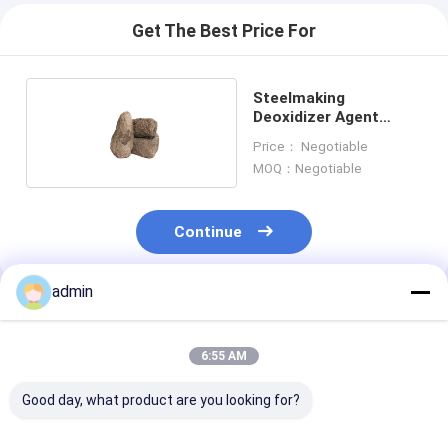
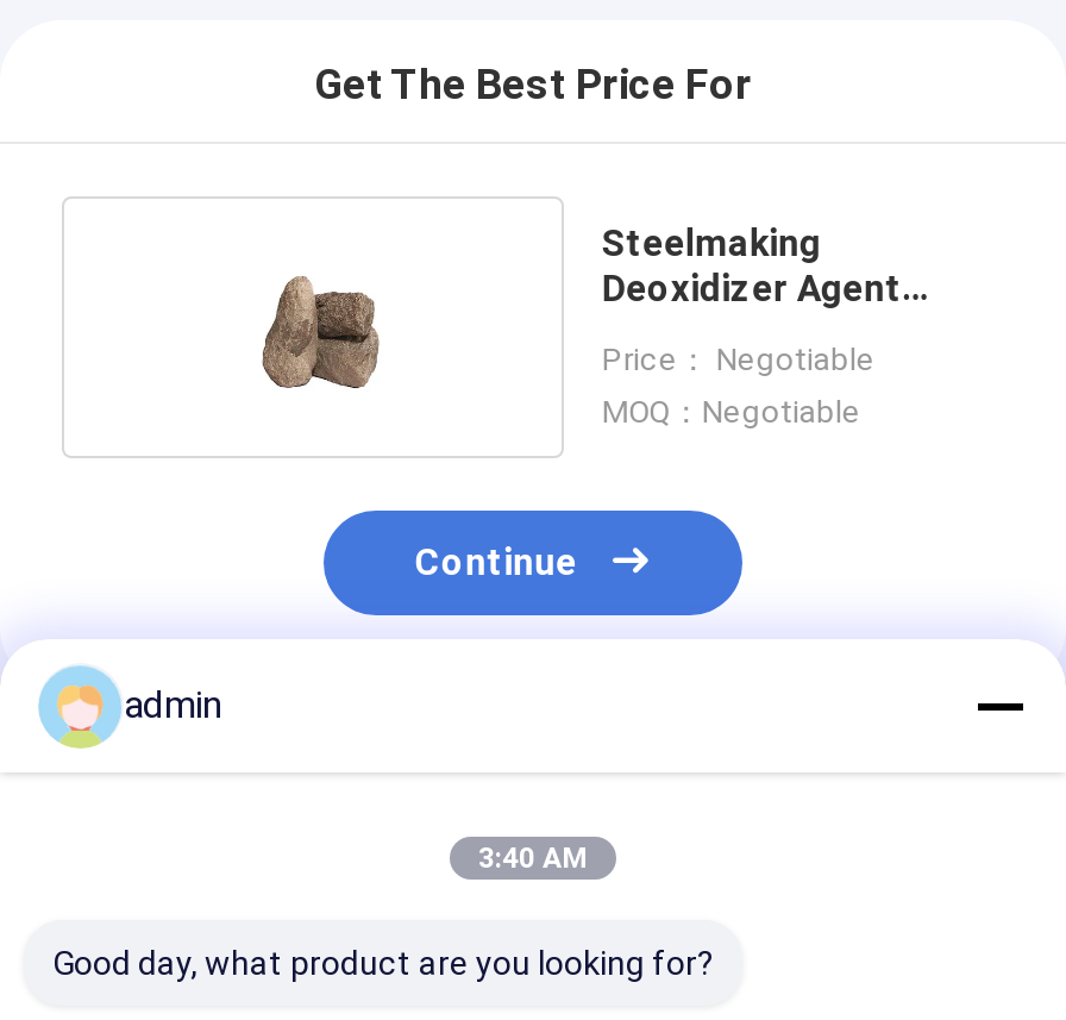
- 6:55 AM
+ 3:40 AM
